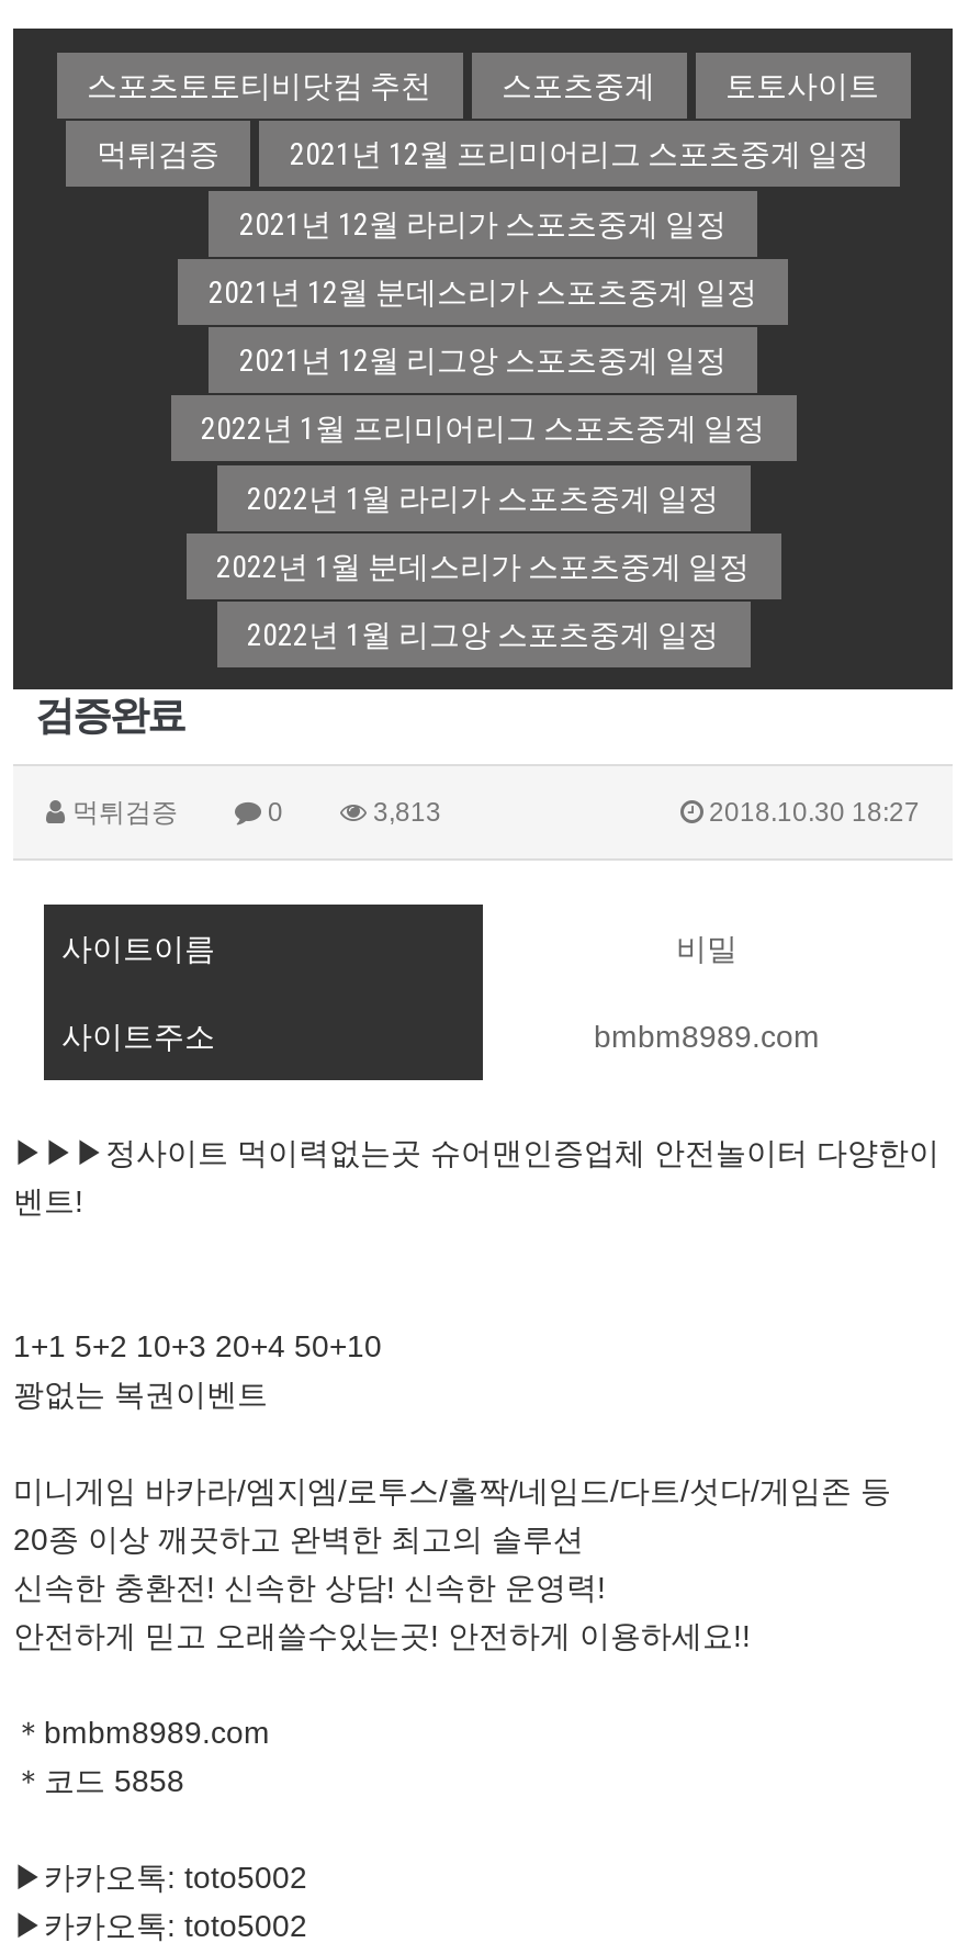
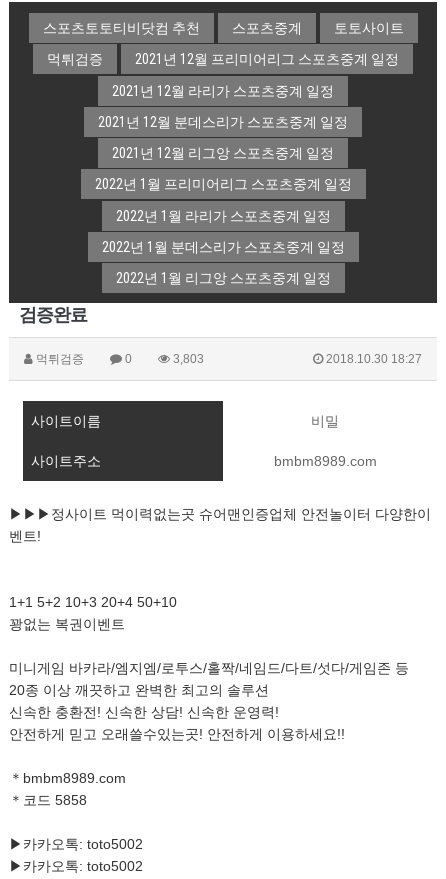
- 3,813
+ 3,803
